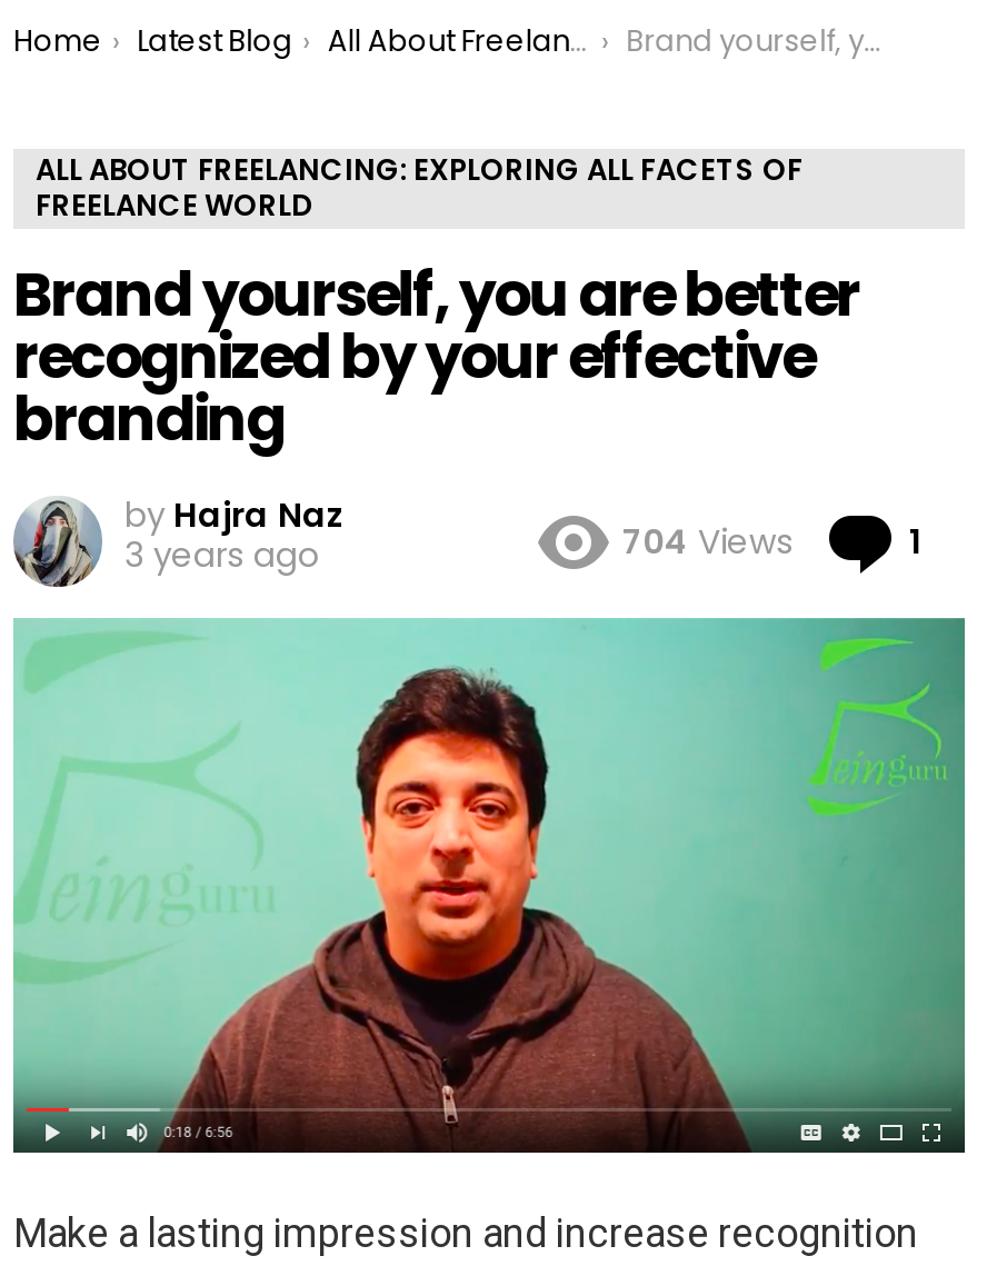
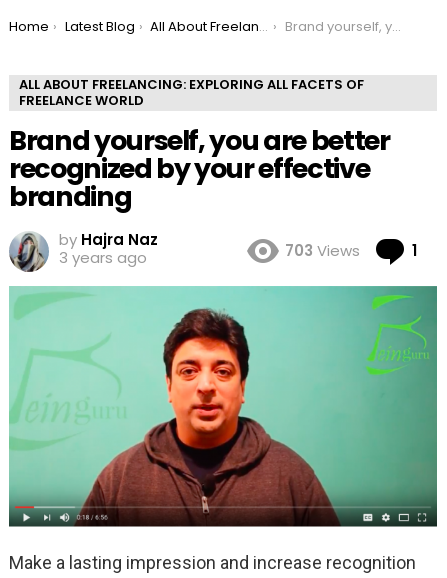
- 704 Views
+ 703 Views
